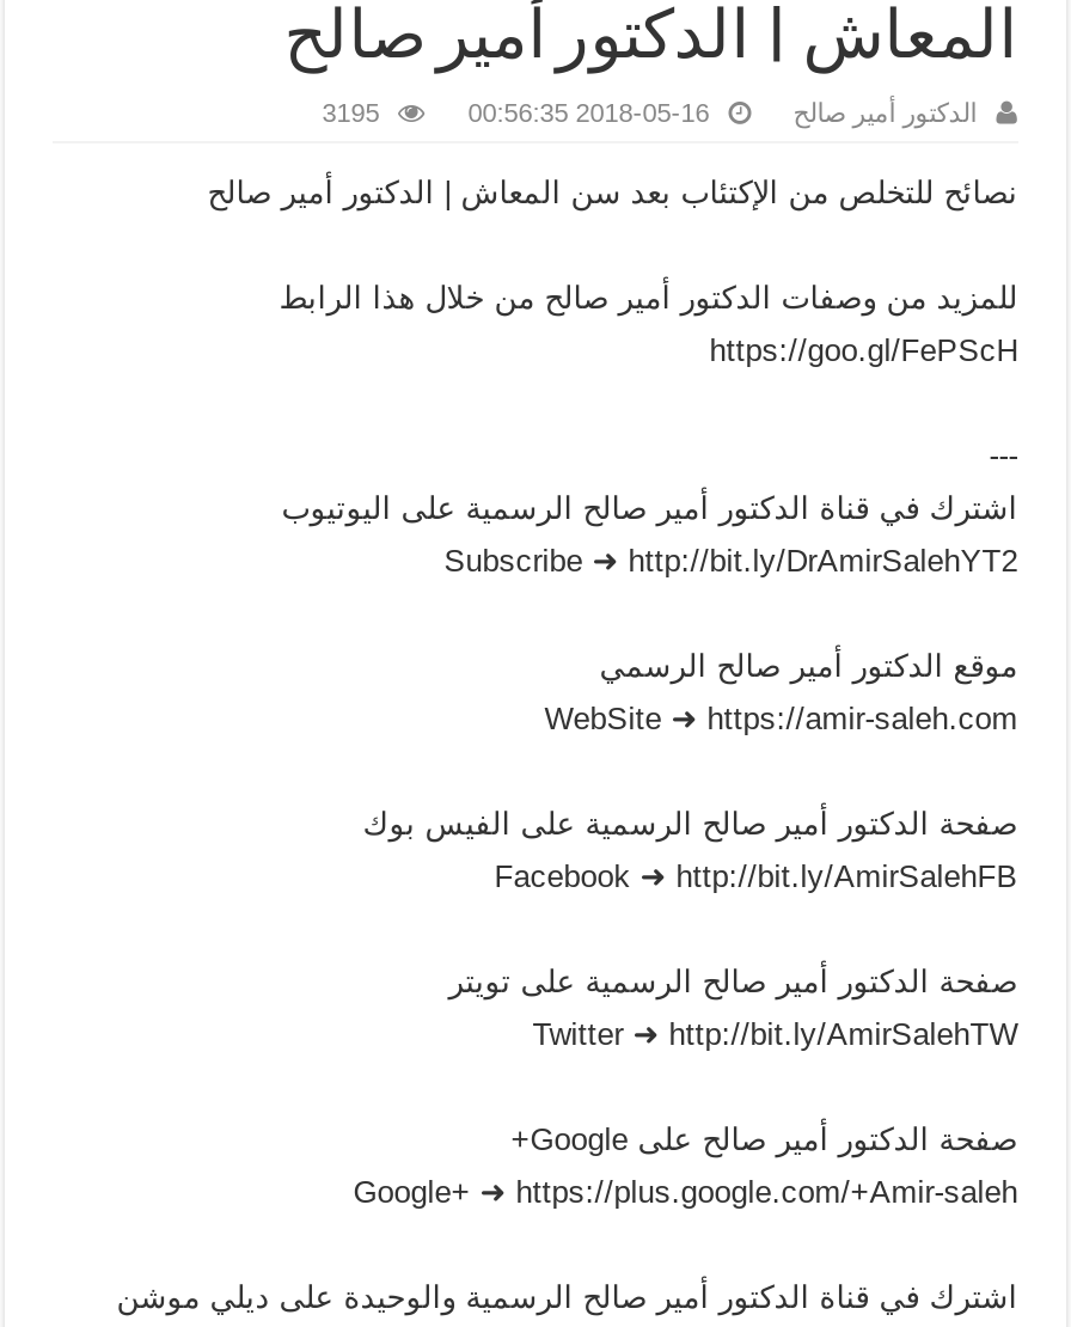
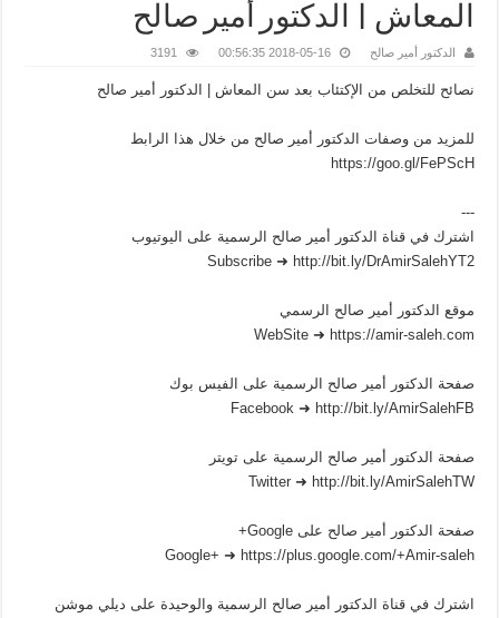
- 3195
+ 3191
